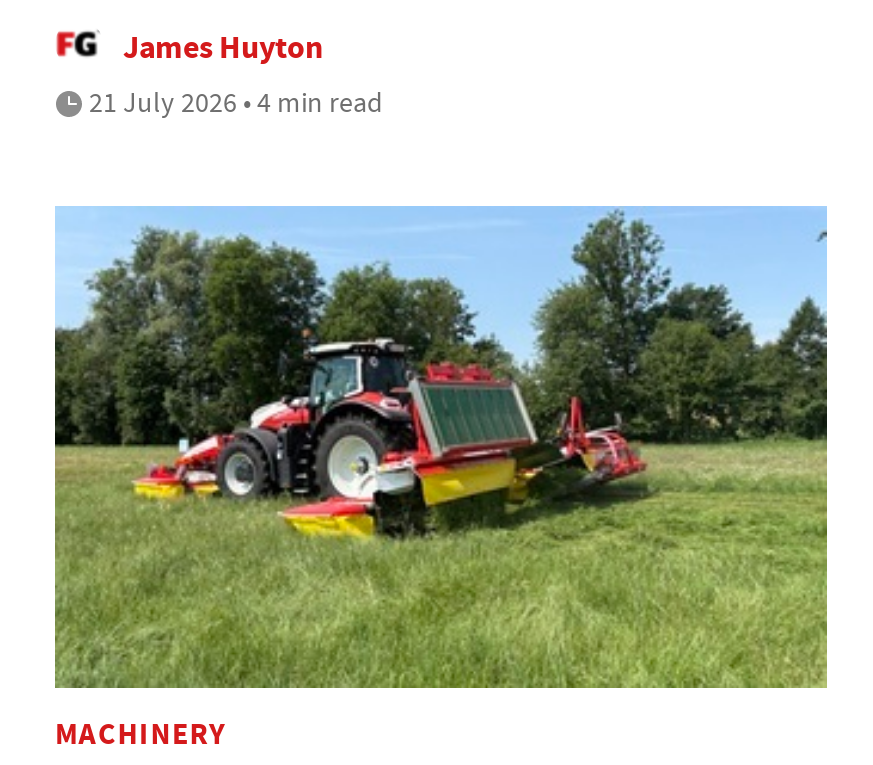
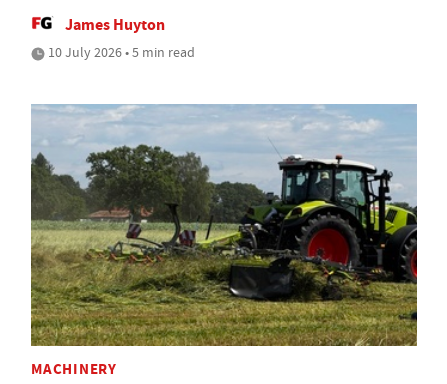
- 21 July 2026 • 4 min read
+ 10 July 2026 • 5 min read

- [image]
+ [image]
